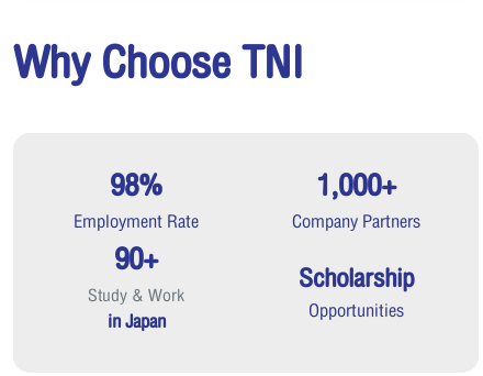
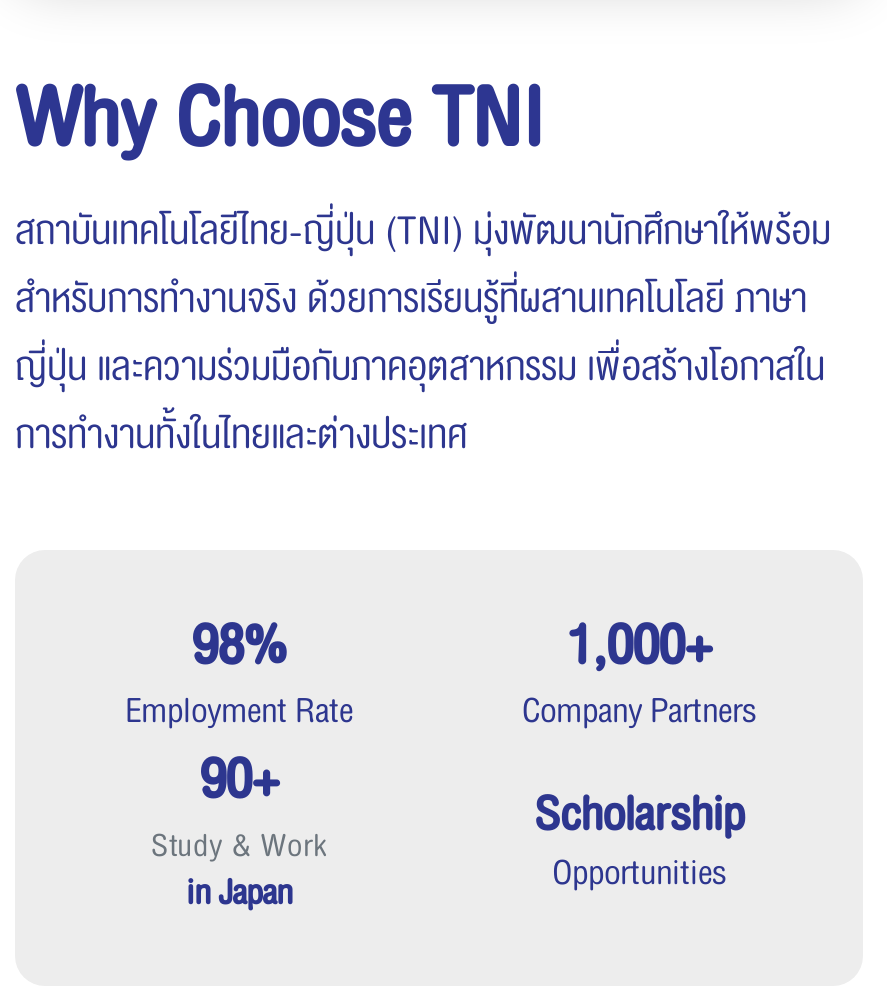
+ สถาบันเทคโนโลยีไทย-ญี่ปุ่น (TNI) มุ่งพัฒนานักศึกษาให้พร้อม
+ สำหรับการทำงานจริง ด้วยการเรียนรู้ที่ผสานเทคโนโลยี ภาษา
+ ญี่ปุ่น และความร่วมมือกับภาคอุตสาหกรรม เพื่อสร้างโอกาสใน
+ การทำงานทั้งในไทยและต่างประเทศ
